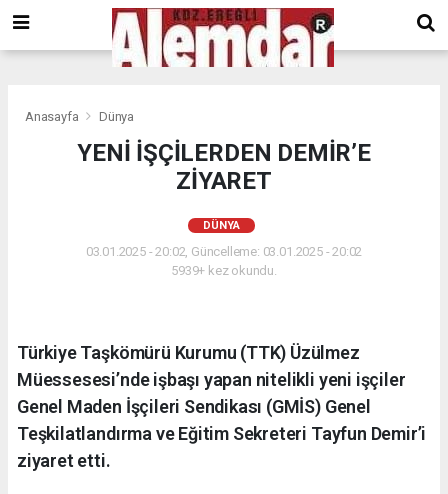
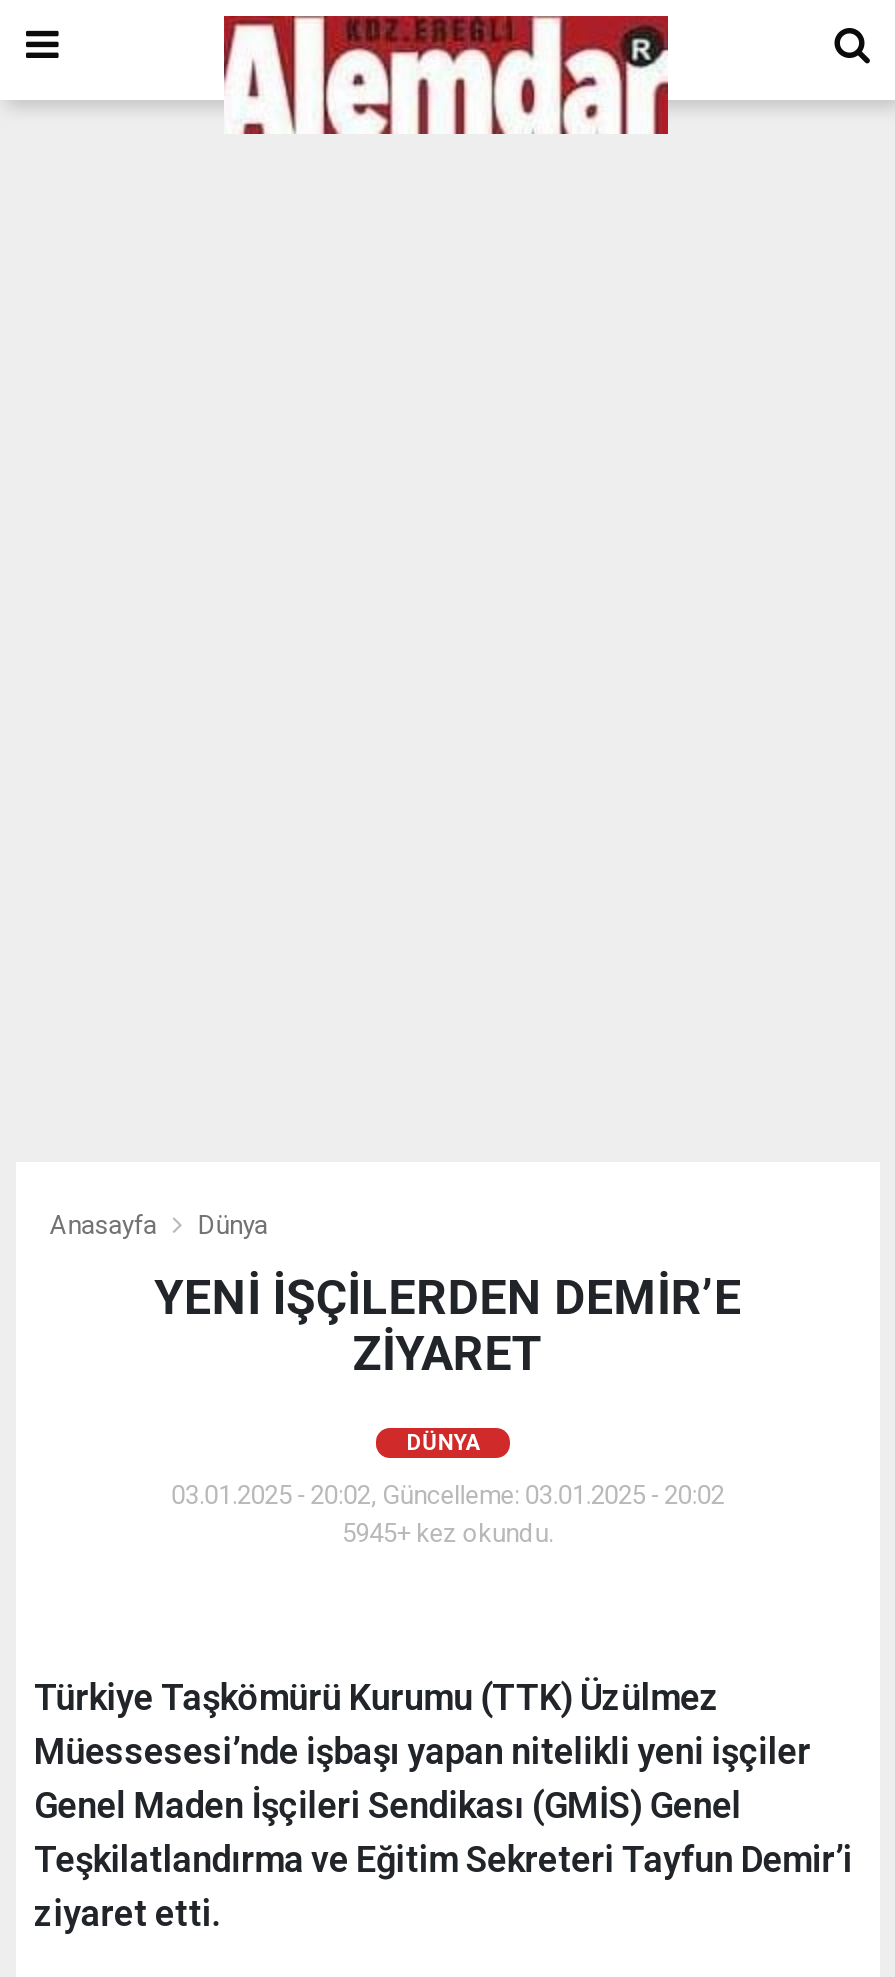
- 5939+ kez okundu.
+ 5945+ kez okundu.
